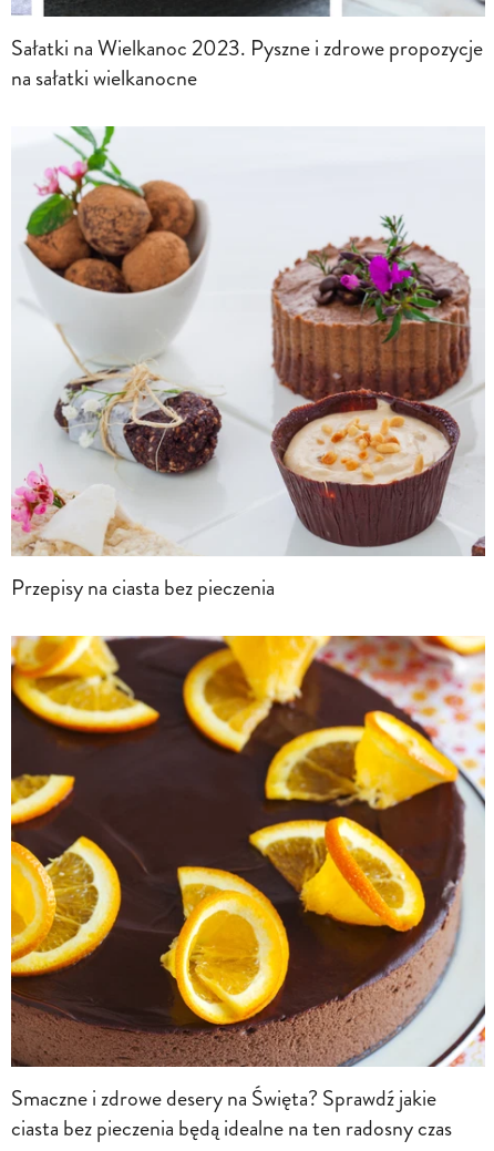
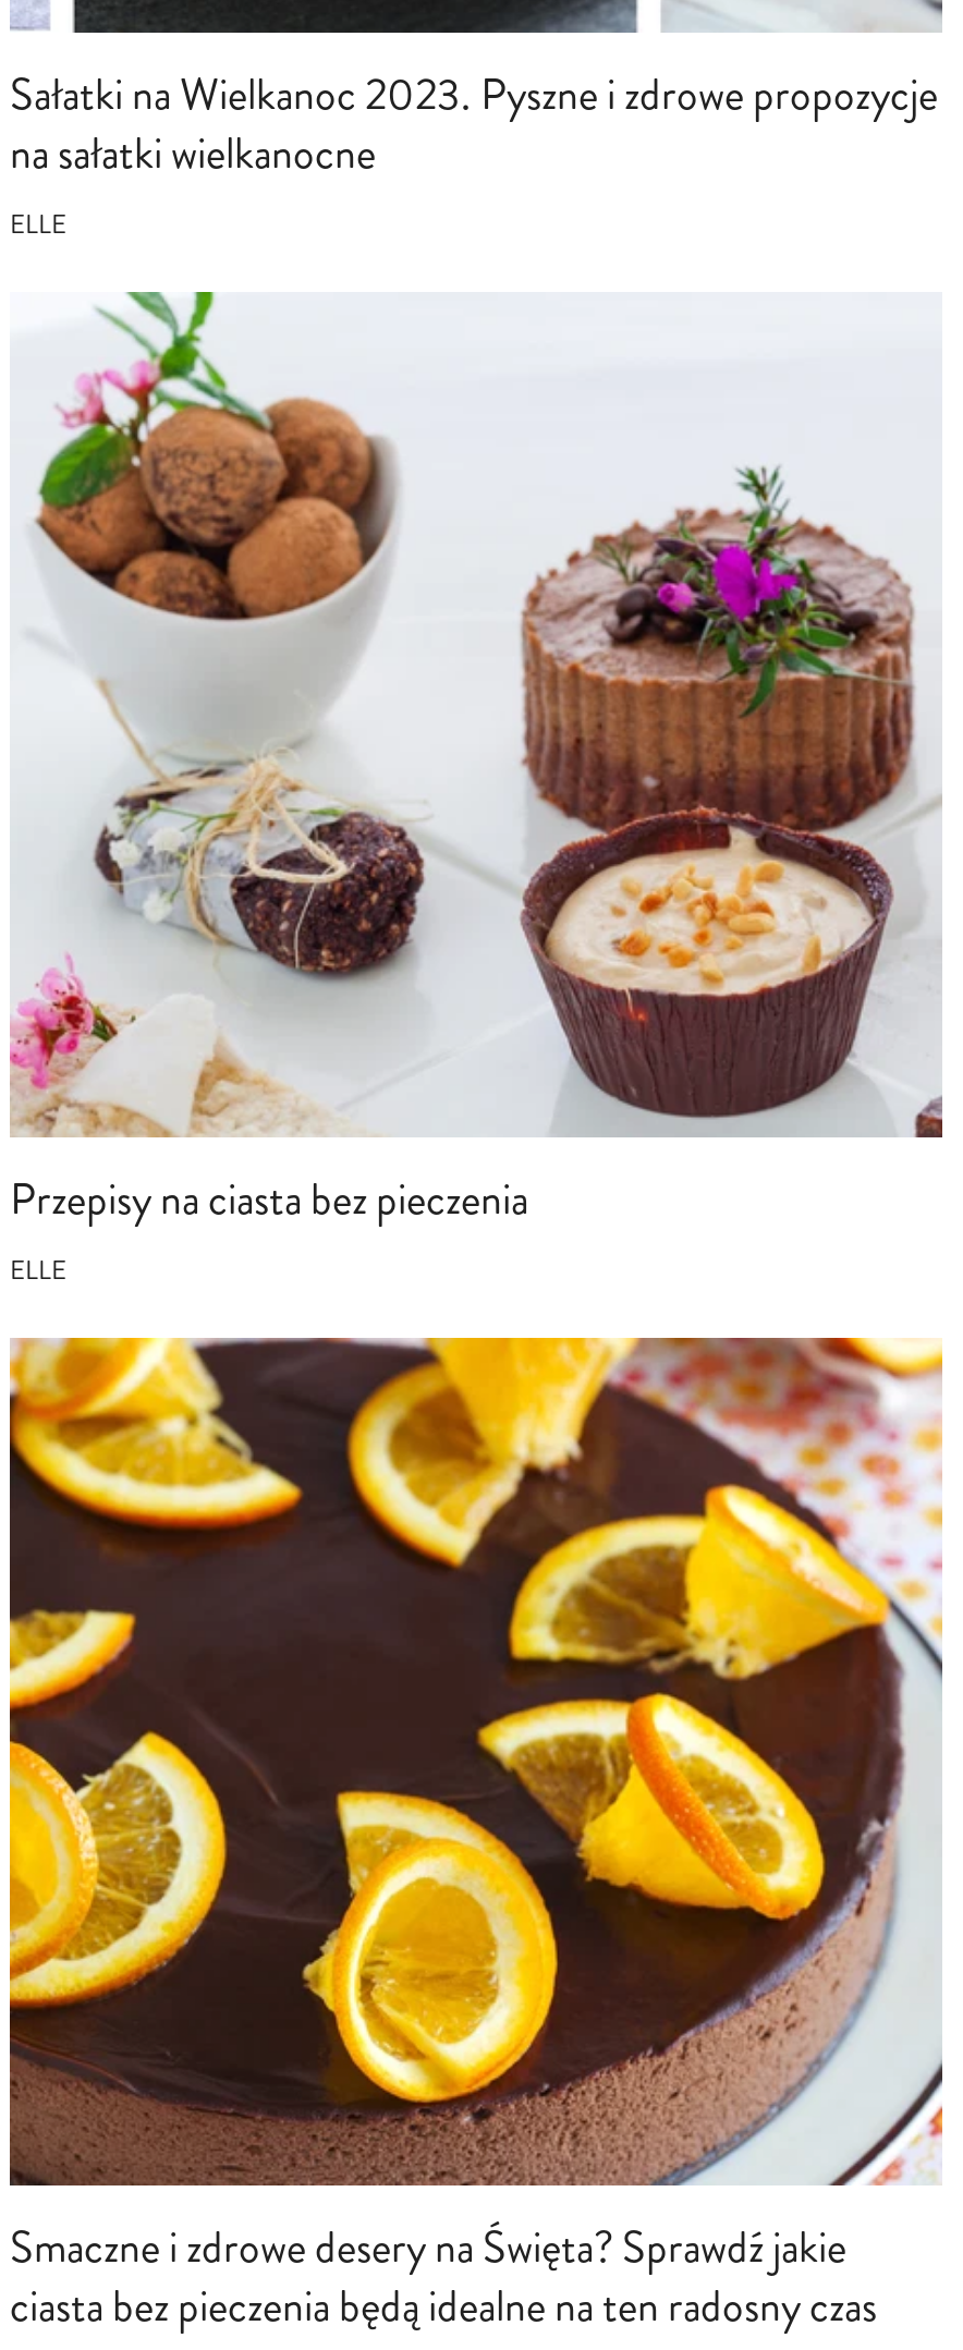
+ ELLE

+ ELLE
